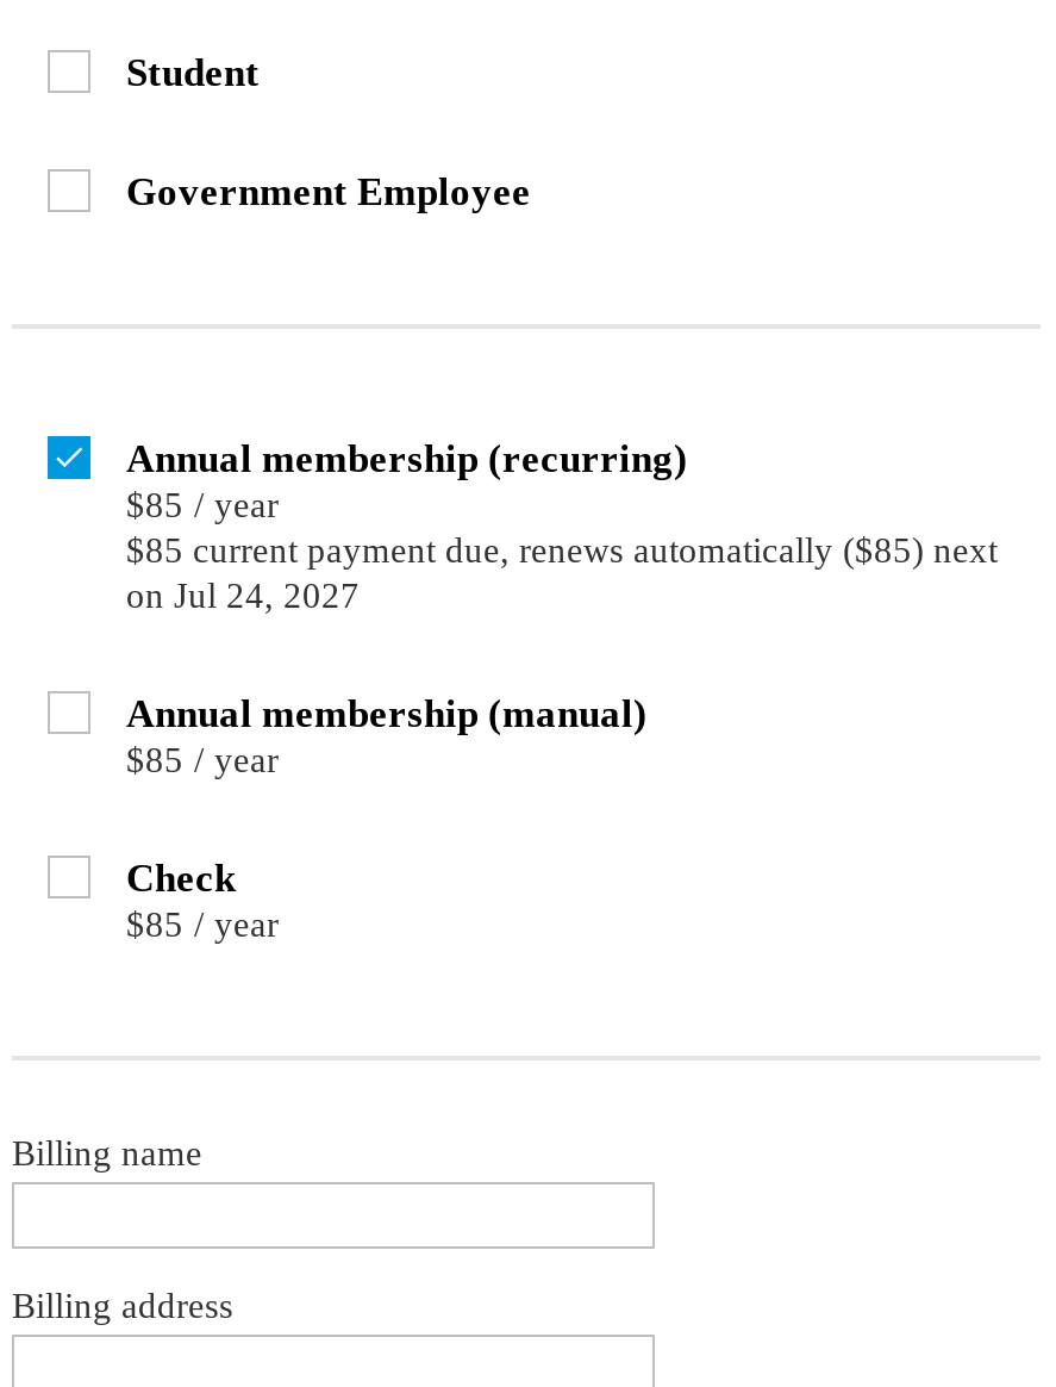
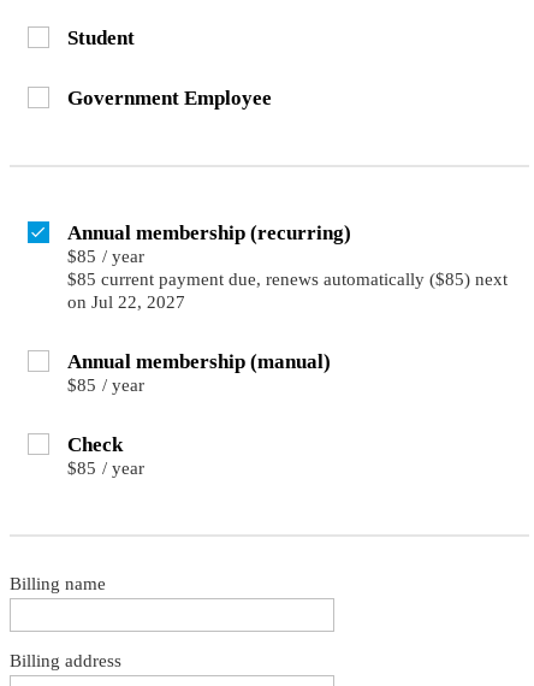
- on Jul 24, 2027
+ on Jul 22, 2027
